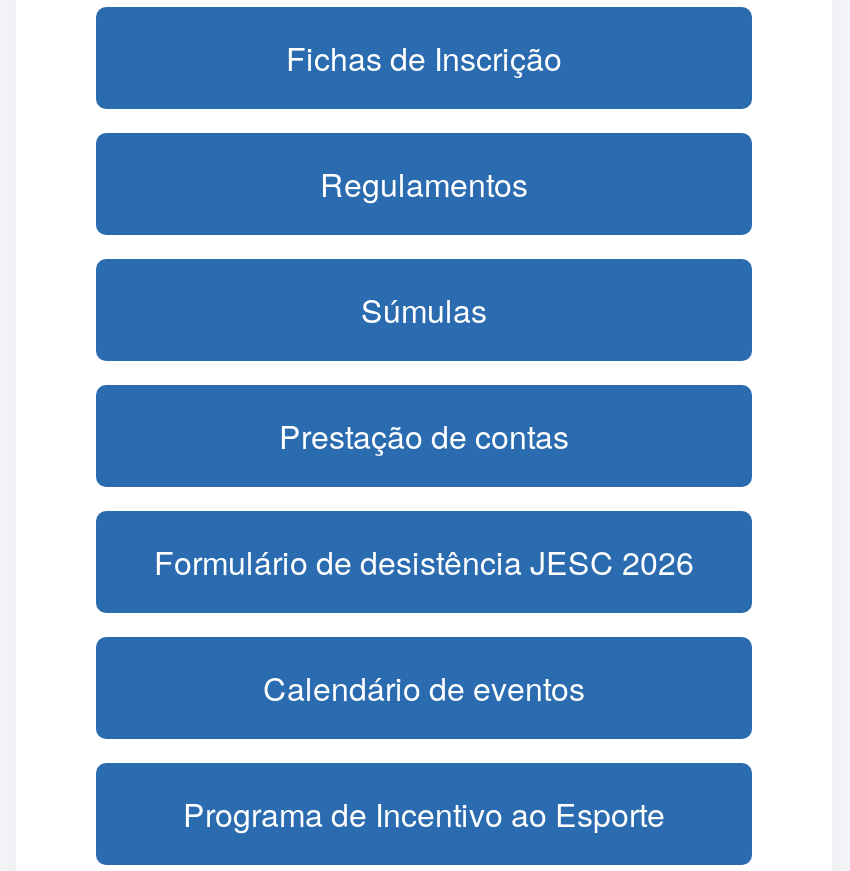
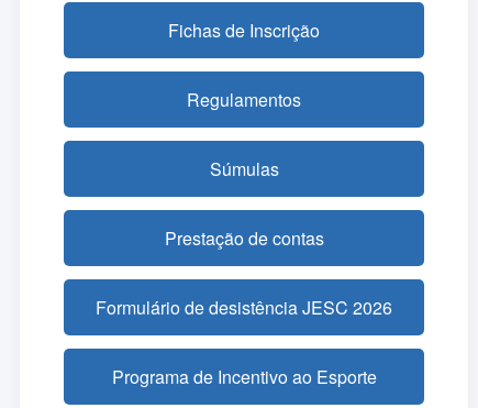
- Calendário de eventos
